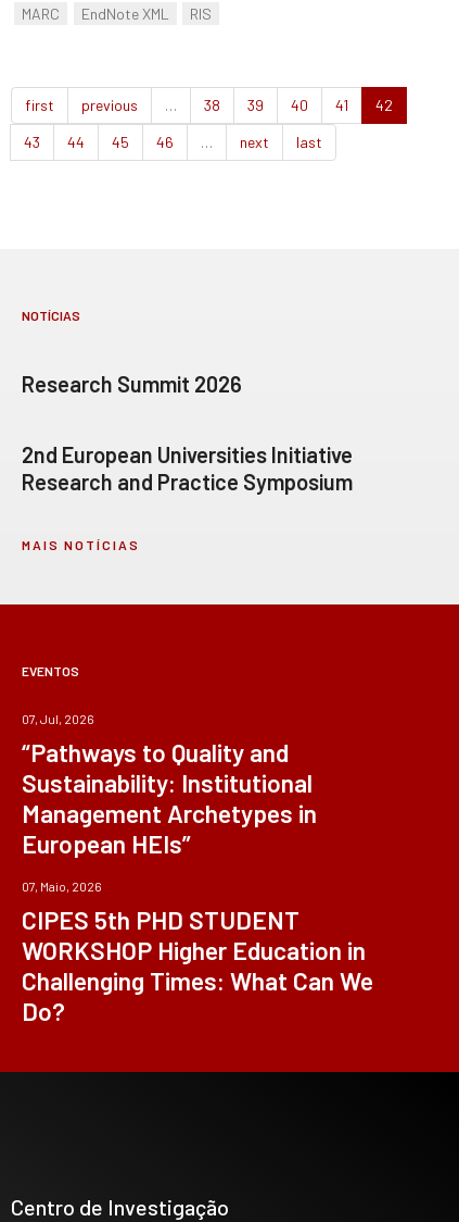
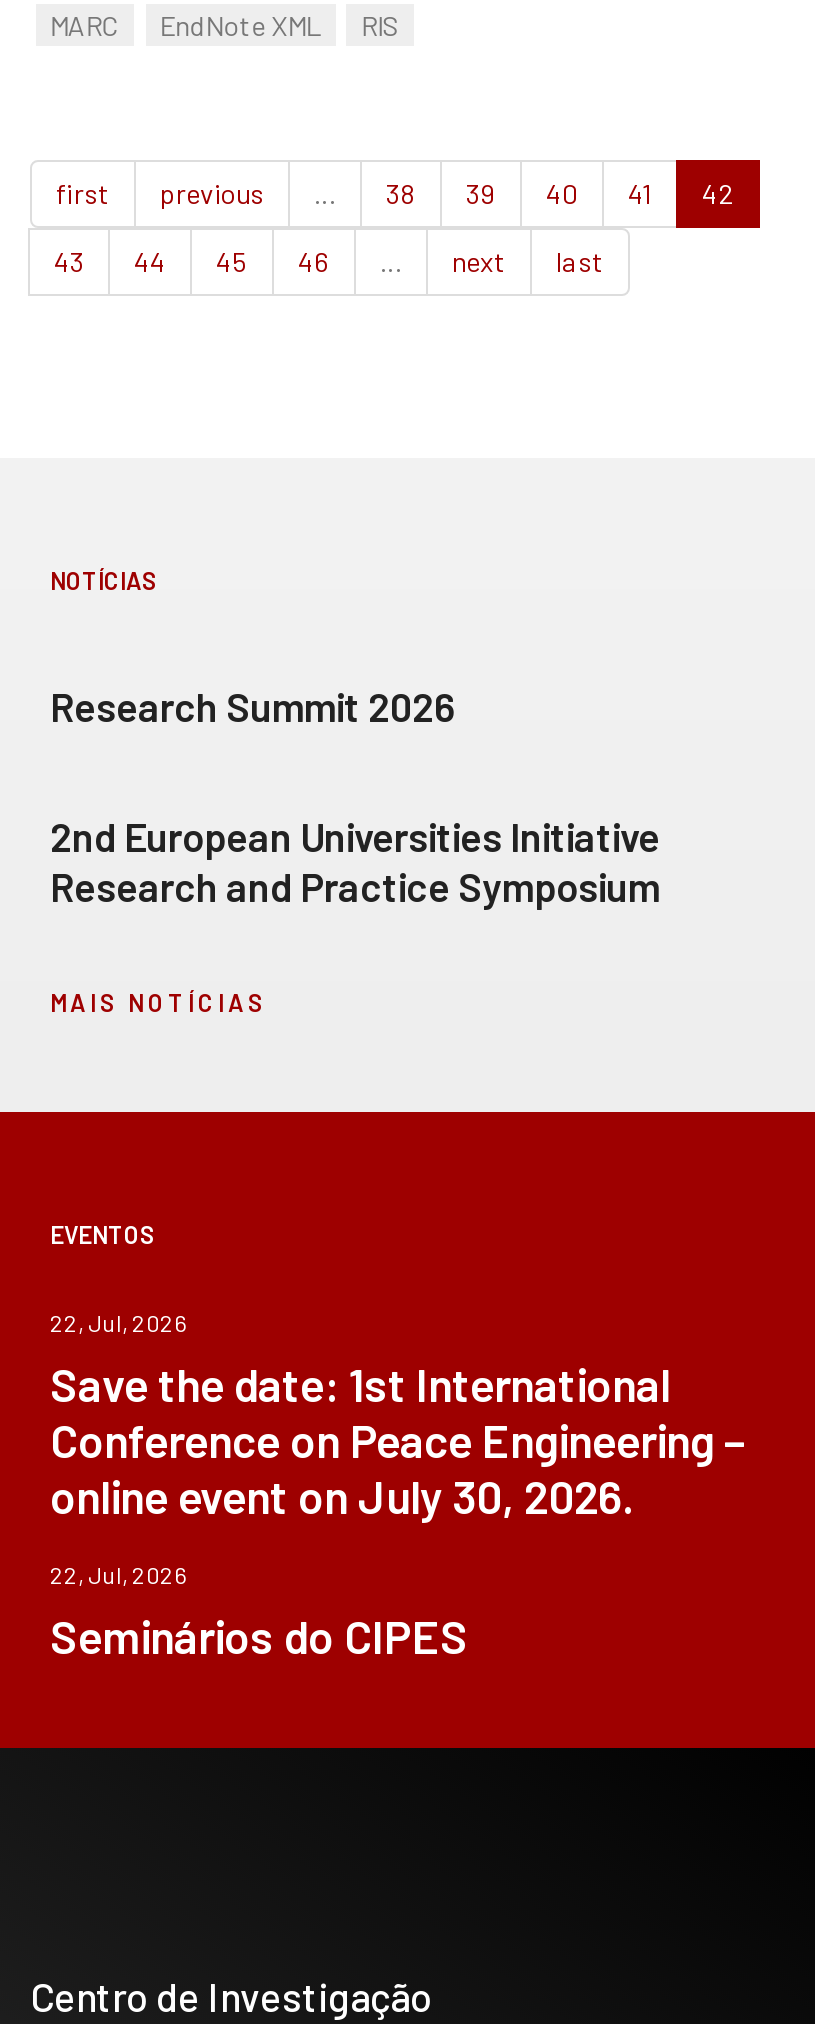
- 07, Jul, 2026
- “Pathways to Quality and
- Sustainability: Institutional
- Management Archetypes in
- European HEIs”
+ 22, Jul, 2026
+ Save the date: 1st International
+ Conference on Peace Engineering –
+ online event on July 30, 2026.

- 07, Maio, 2026
- CIPES 5th PHD STUDENT
- WORKSHOP Higher Education in
- Challenging Times: What Can We
- Do?
+ 22, Jul, 2026
+ Seminários do CIPES
